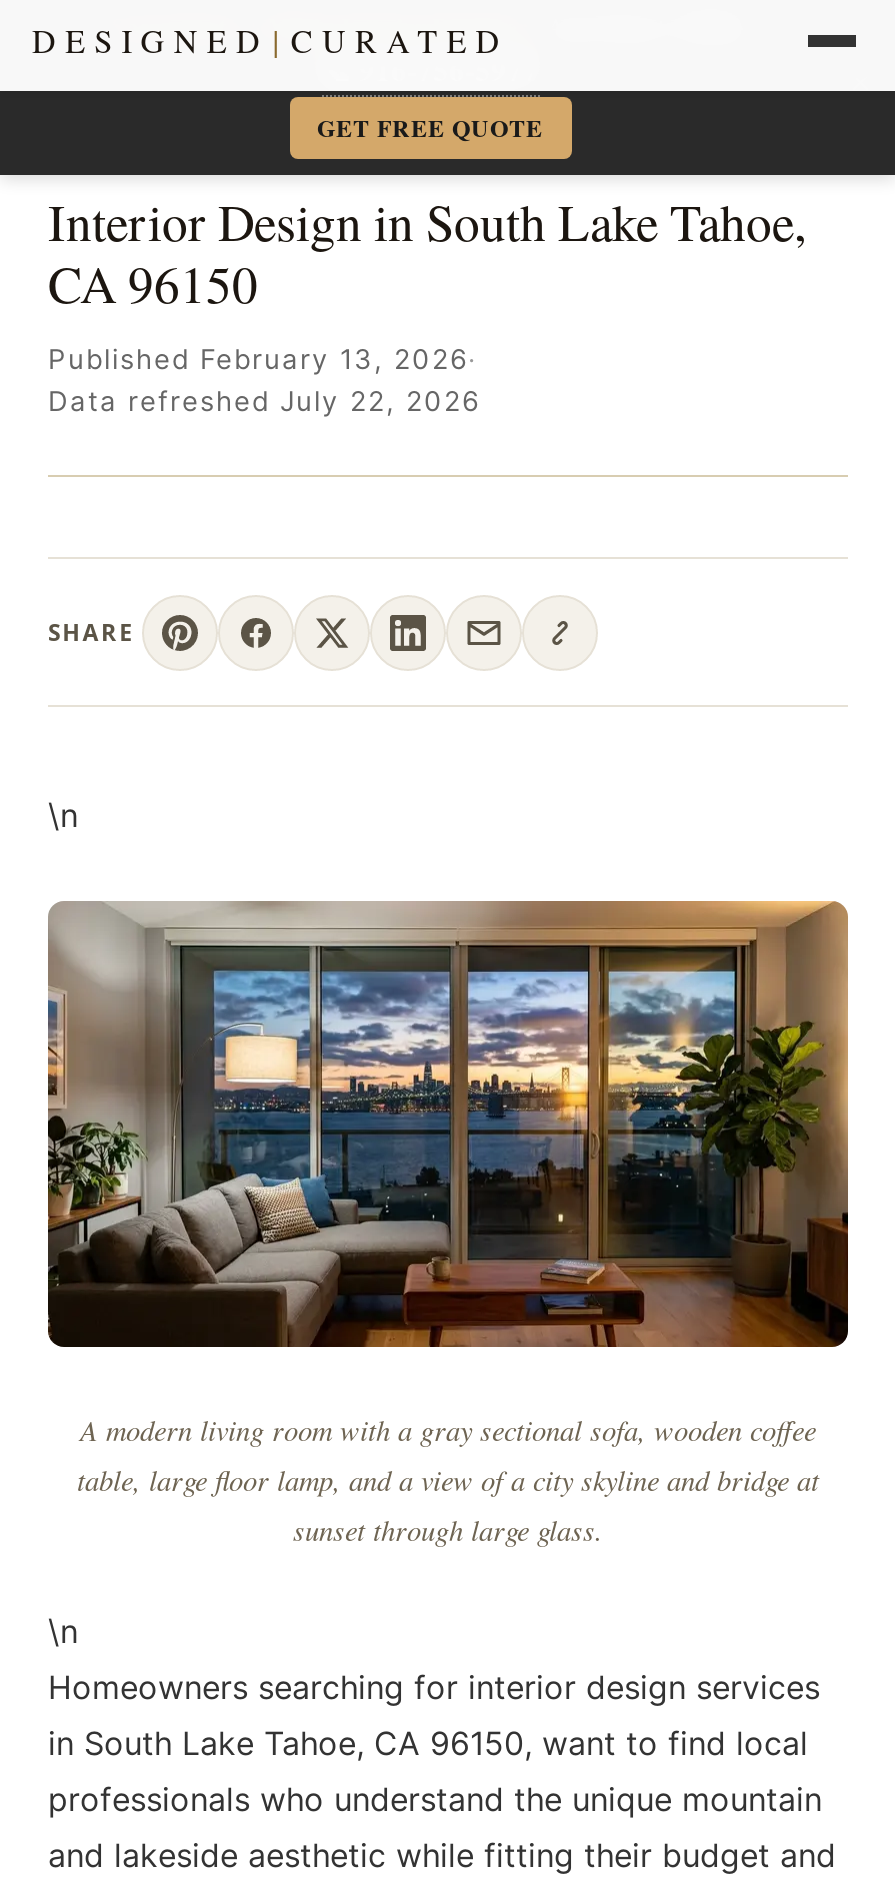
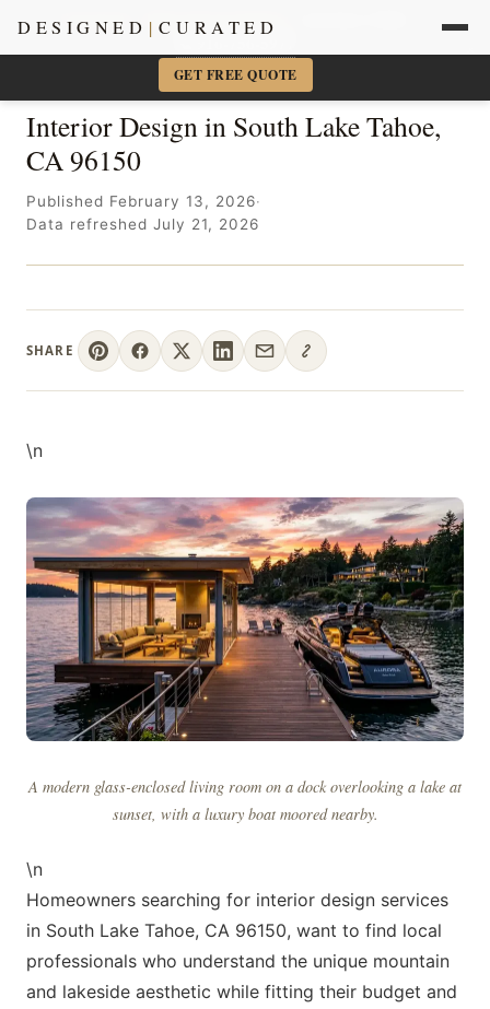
- Data refreshed July 22, 2026
+ Data refreshed July 21, 2026

- [image]
- A modern living room with a gray sectional sofa, wooden coffee
- table, large floor lamp, and a view of a city skyline and bridge at
- sunset through large glass.
+ [image]
+ A modern glass-enclosed living room on a dock overlooking a lake at
+ sunset, with a luxury boat moored nearby.
